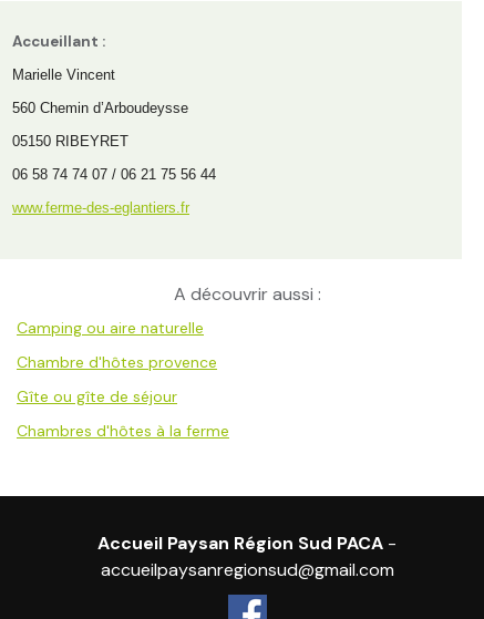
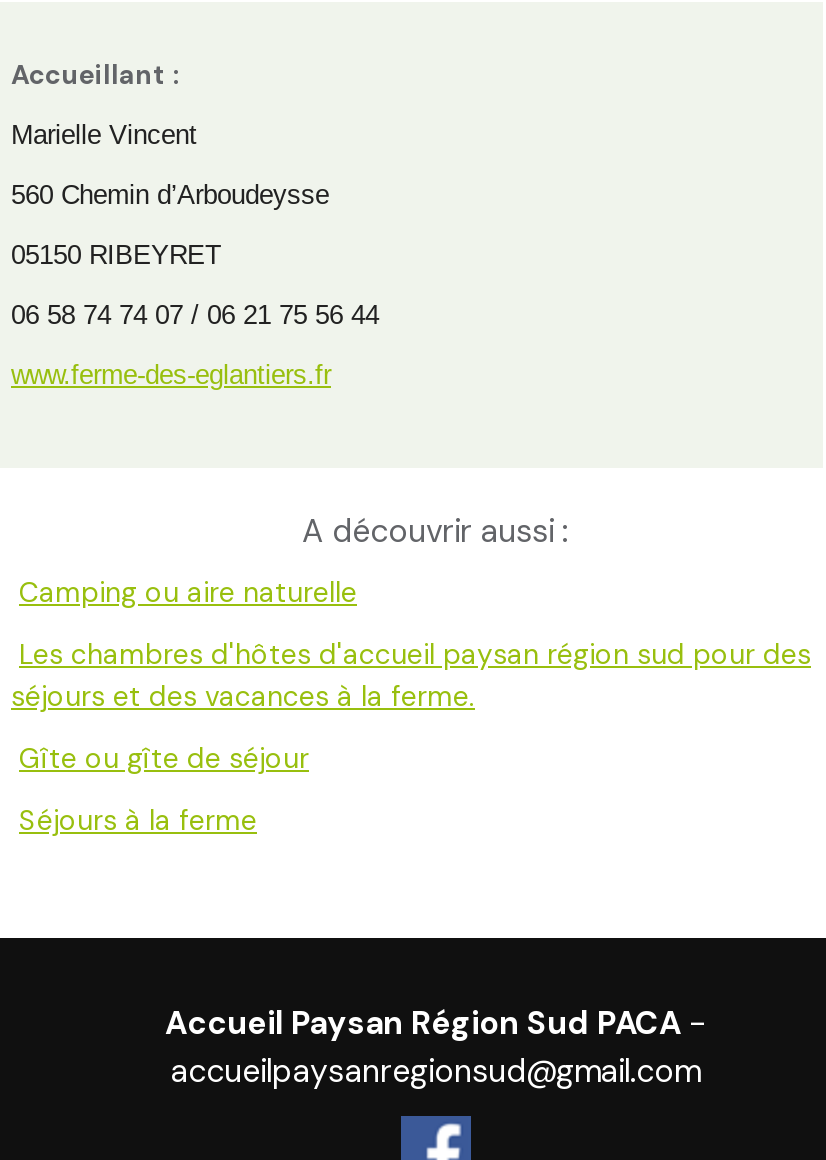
- Chambre d'hôtes provence
+ Les chambres d'hôtes d'accueil paysan région sud pour des
+ séjours et des vacances à la ferme.

- Chambres d'hôtes à la ferme
+ Séjours à la ferme
